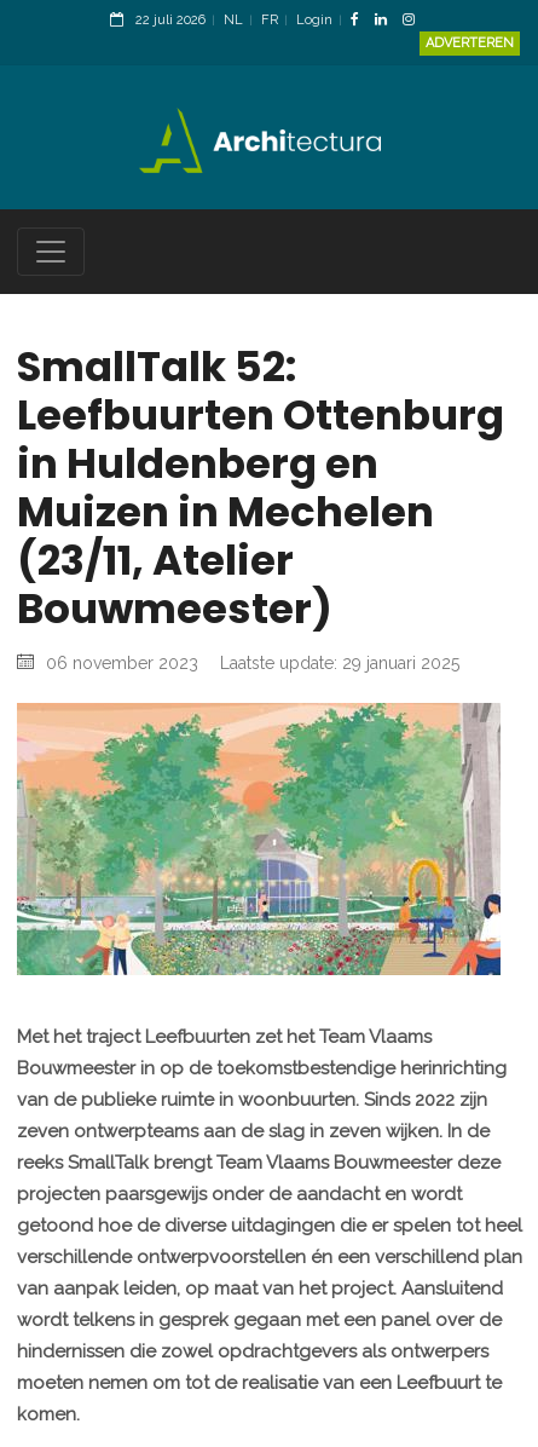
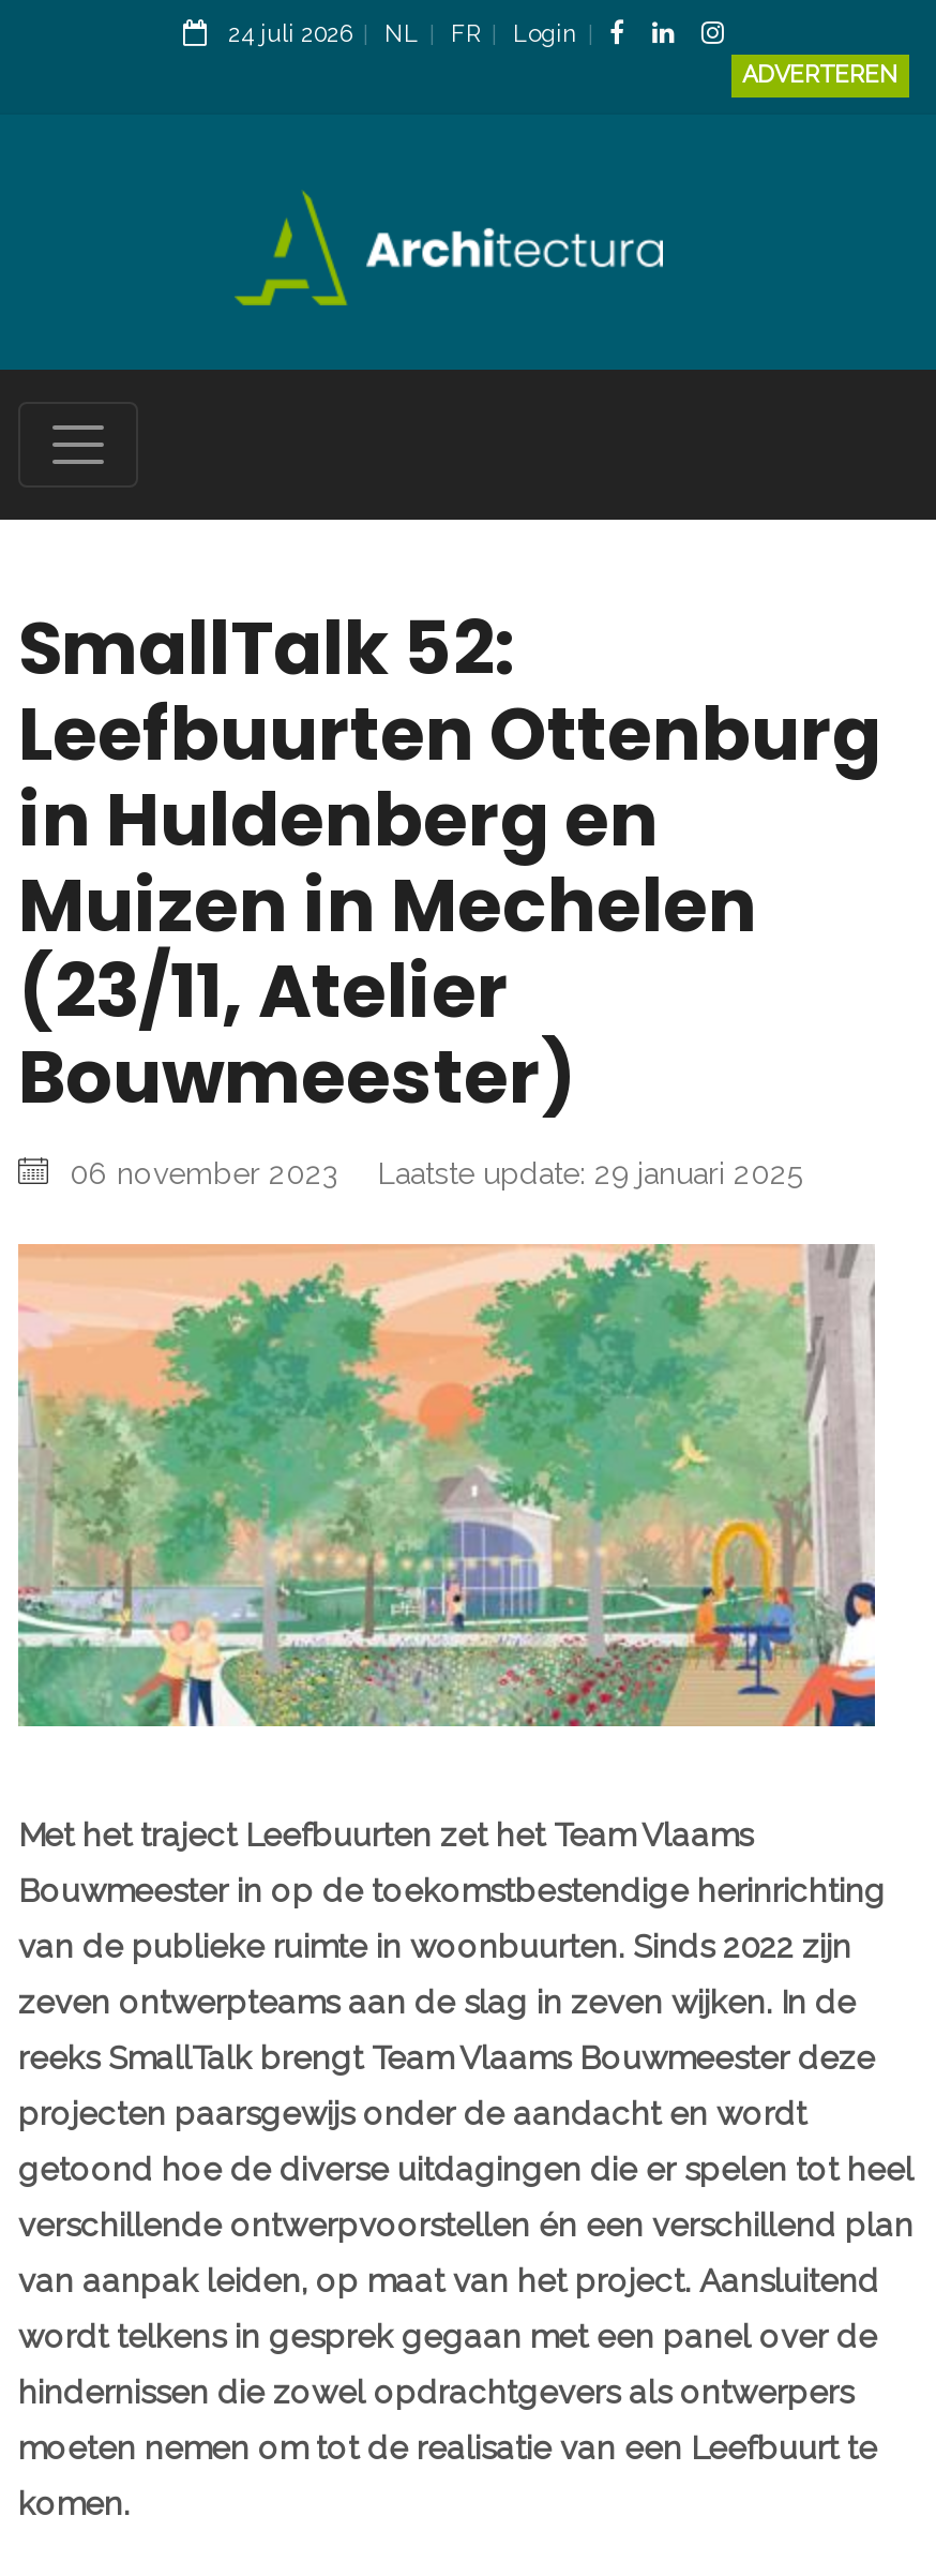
- 22 juli 2026 NL FR Login
+ 24 juli 2026 NL FR Login
